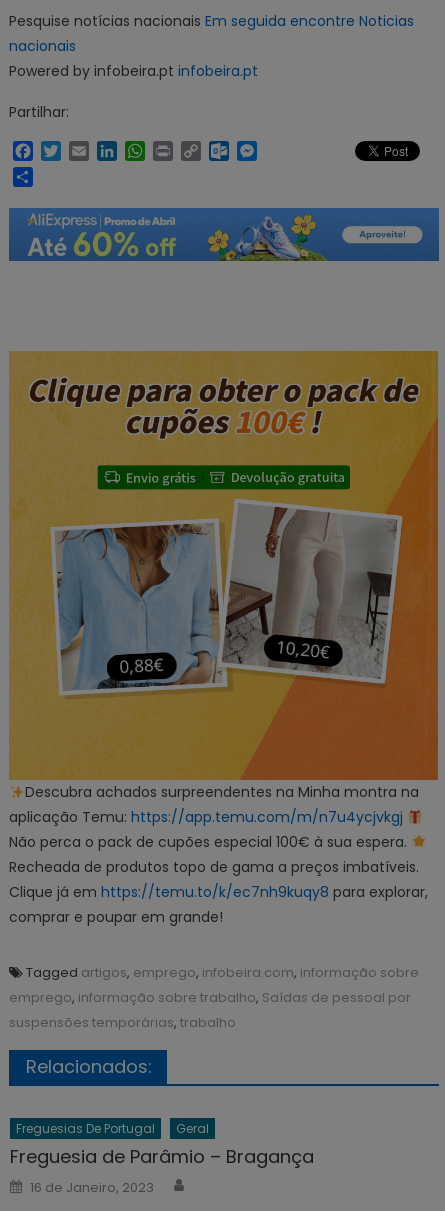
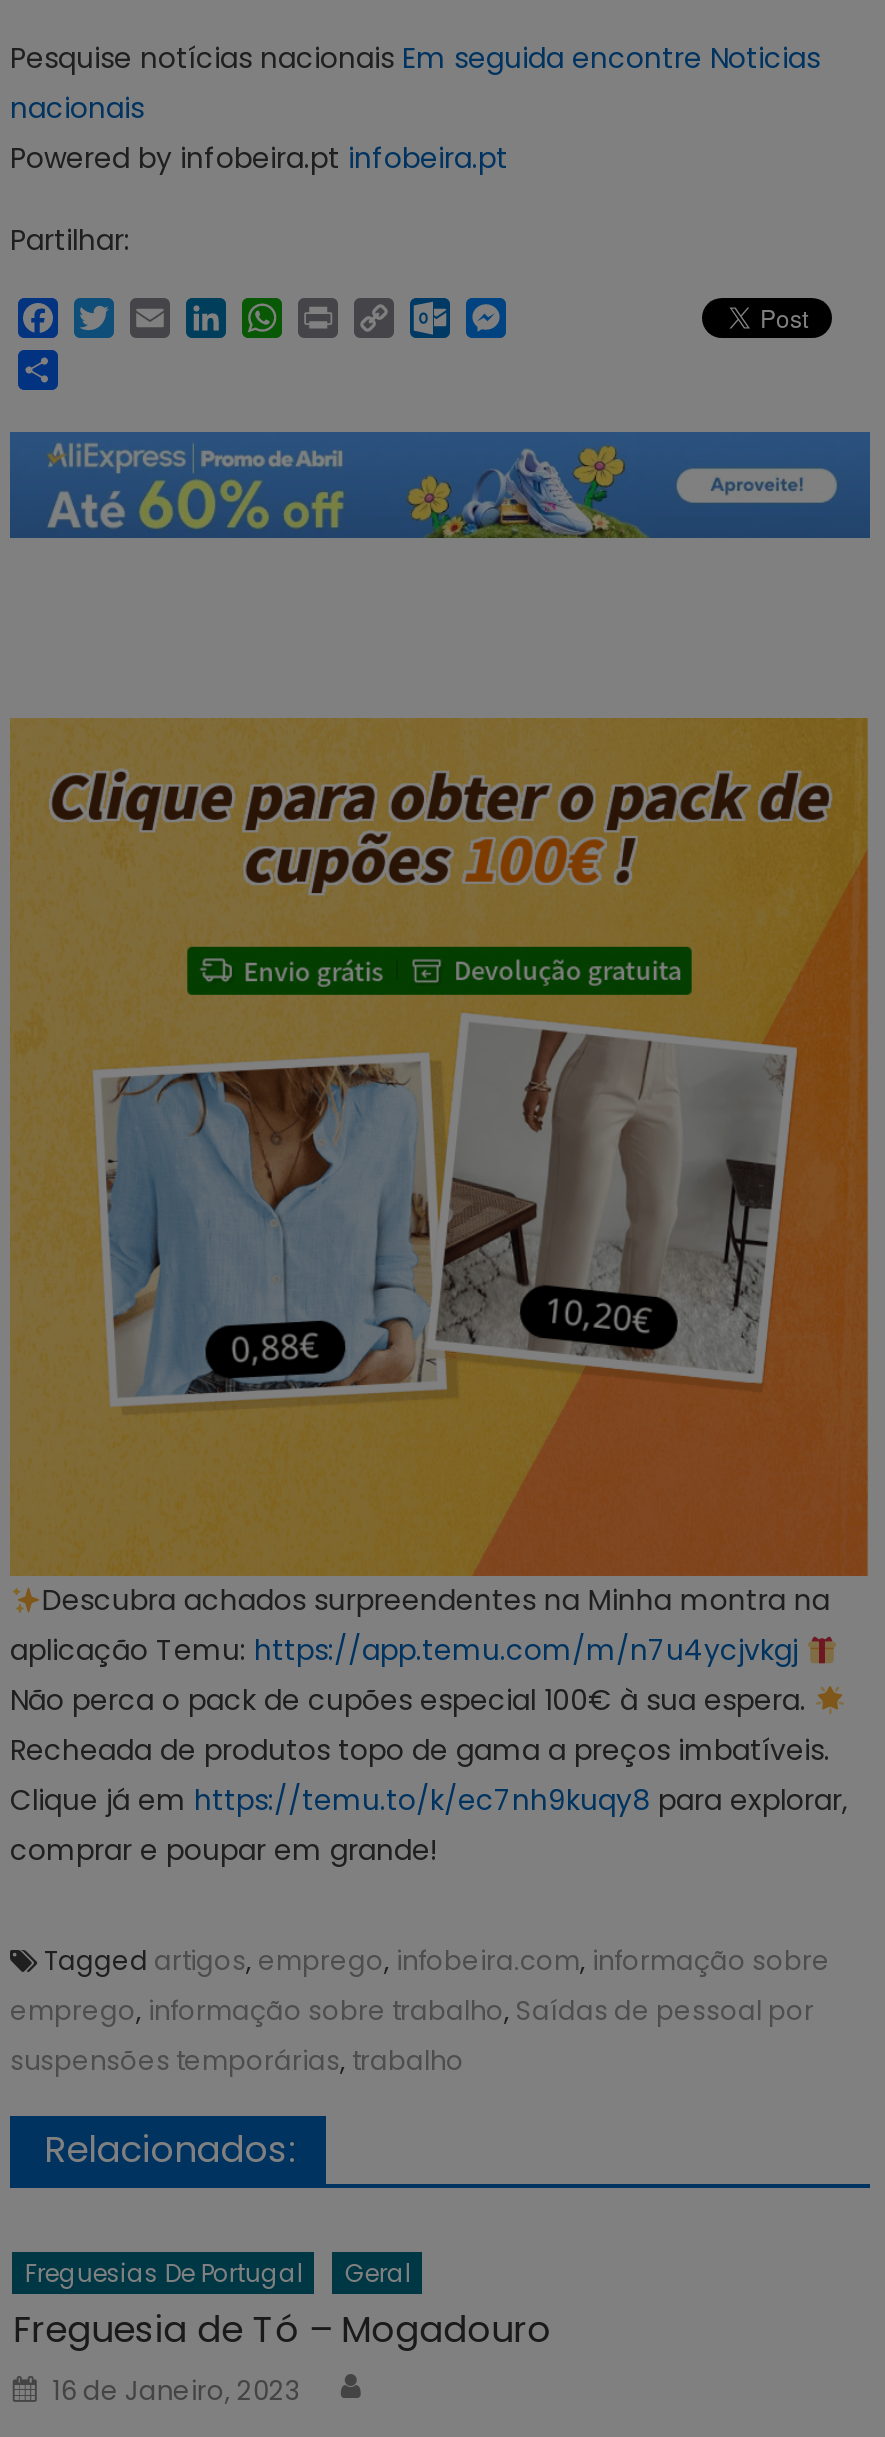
- Freguesia de Parâmio – Bragança
+ Freguesia de Tó – Mogadouro
